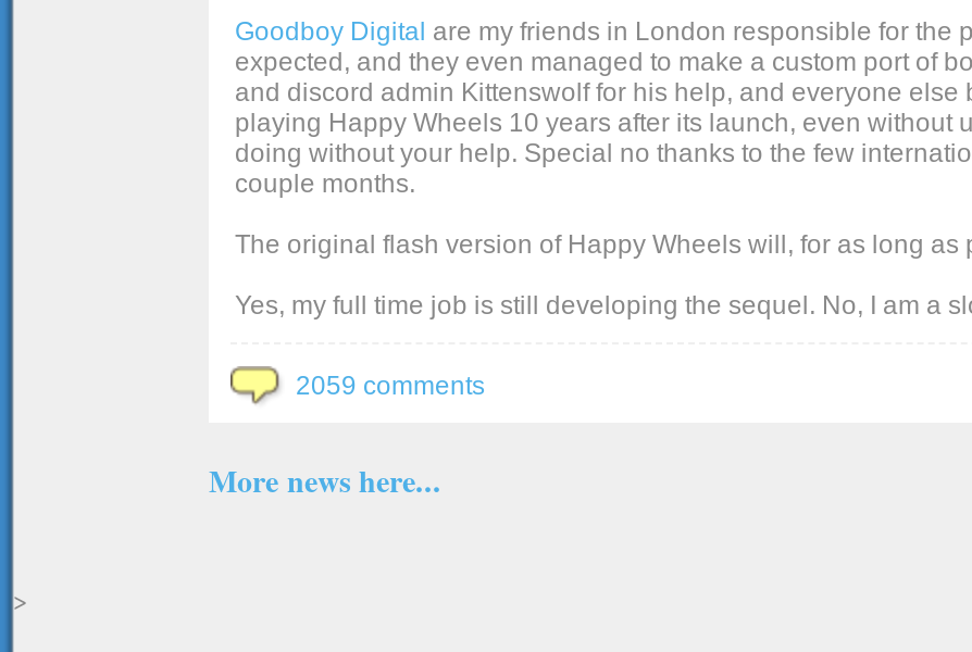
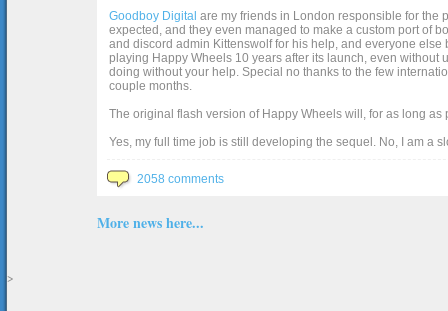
- 2059 comments
+ 2058 comments
